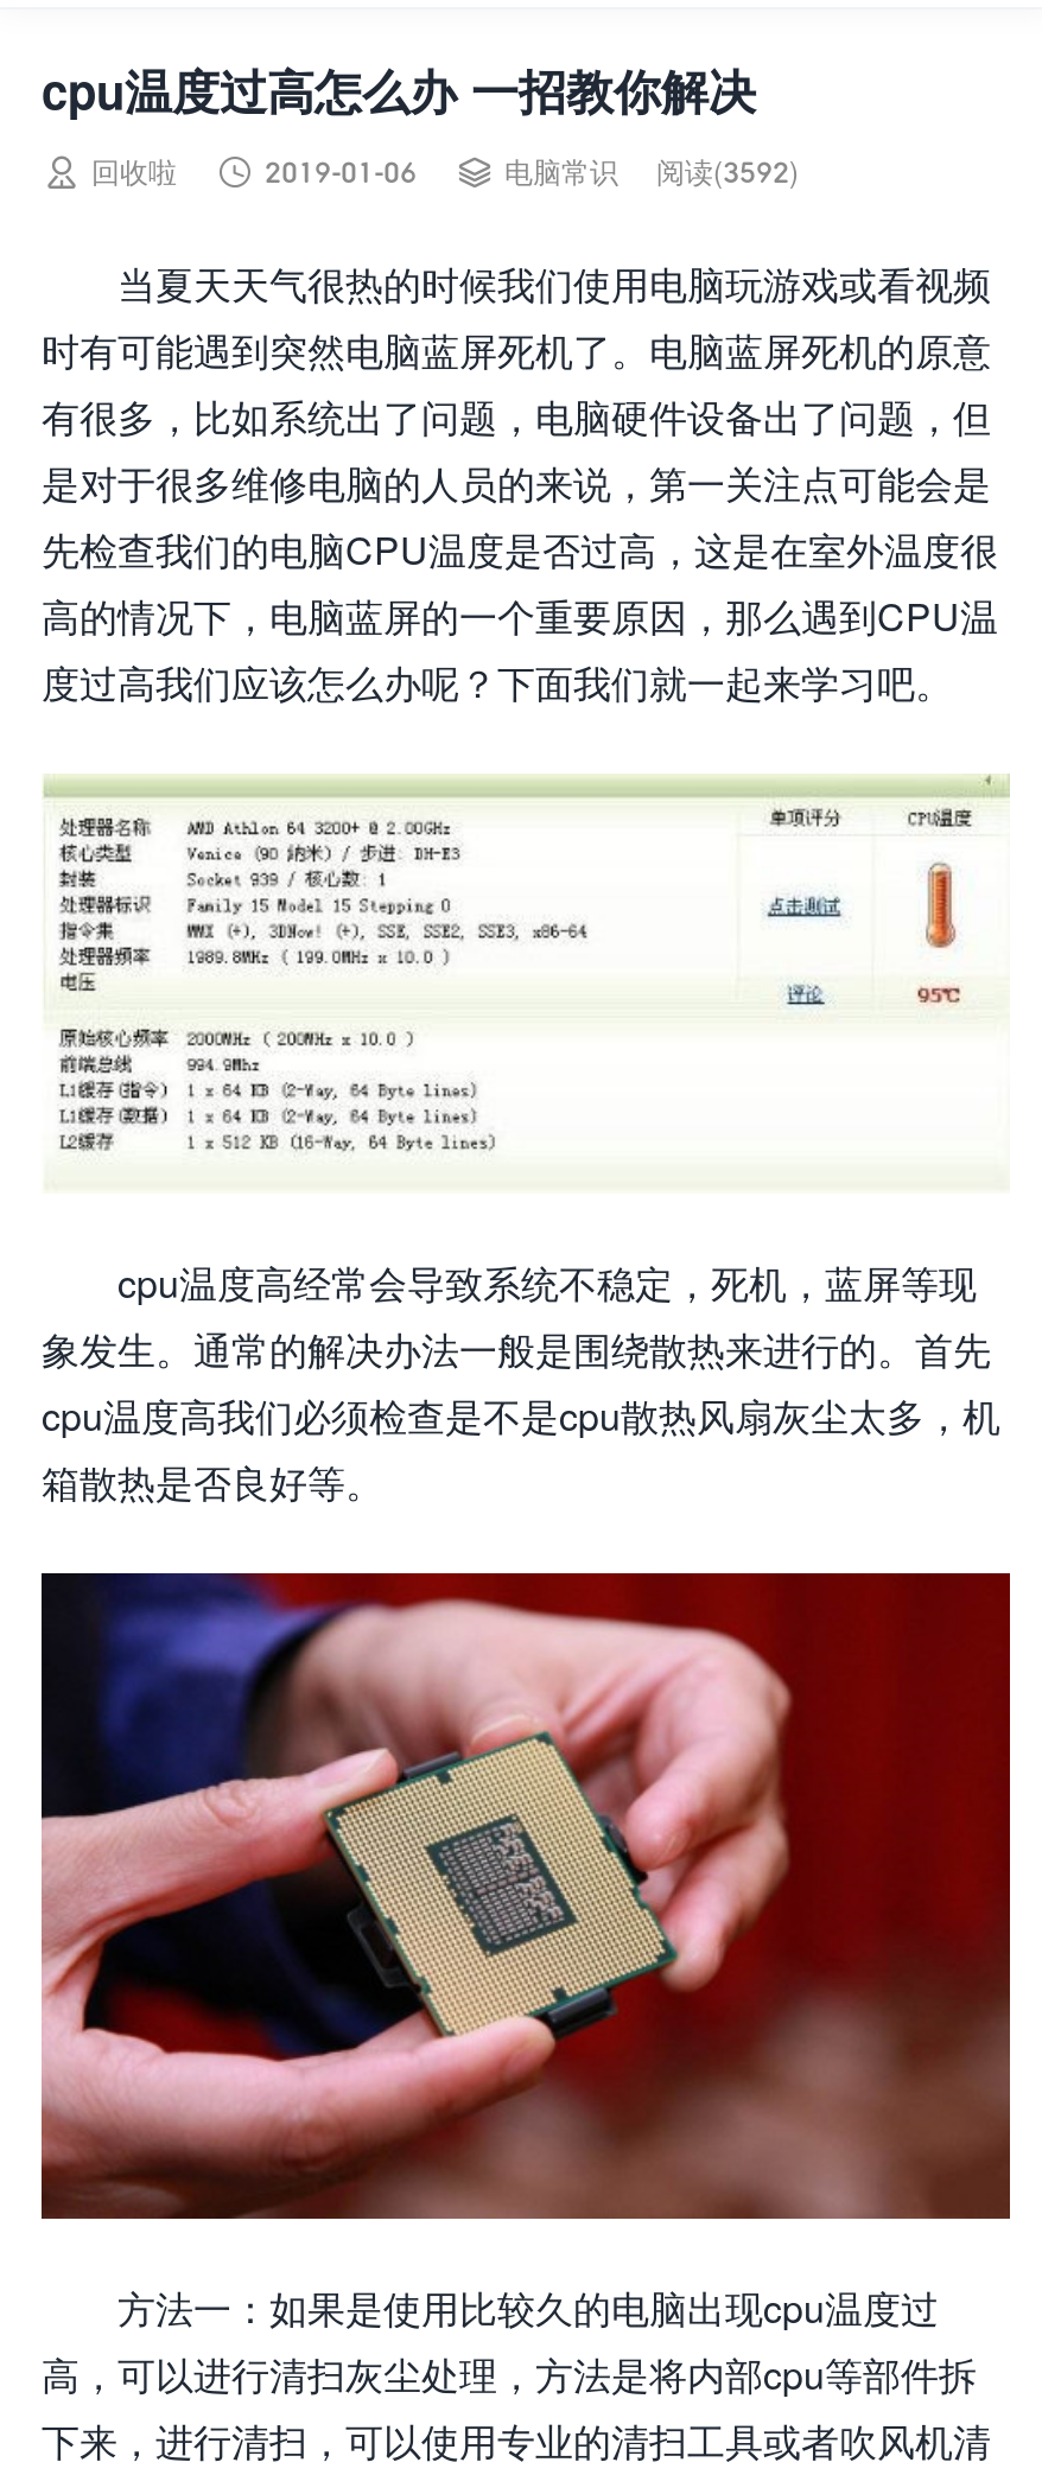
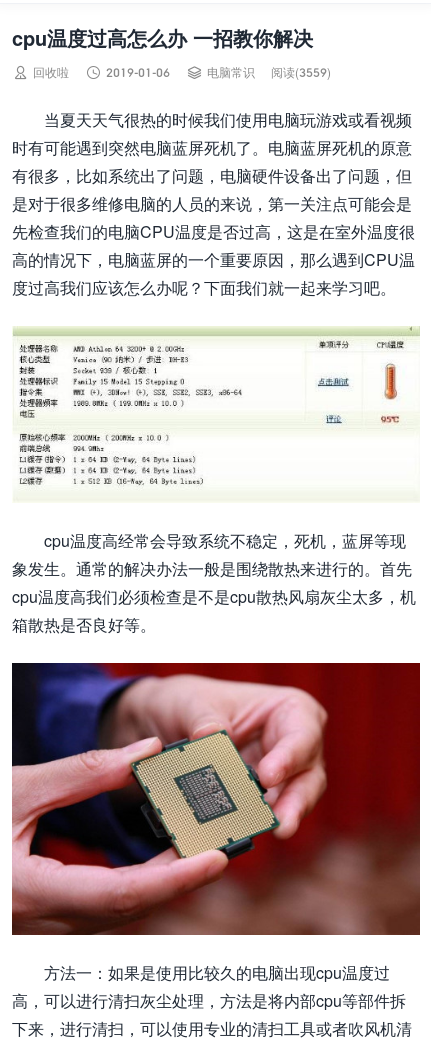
- 阅读(3592)
+ 阅读(3559)
